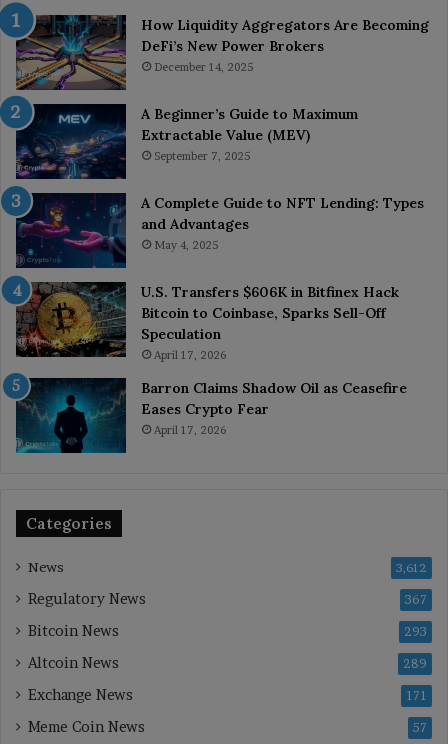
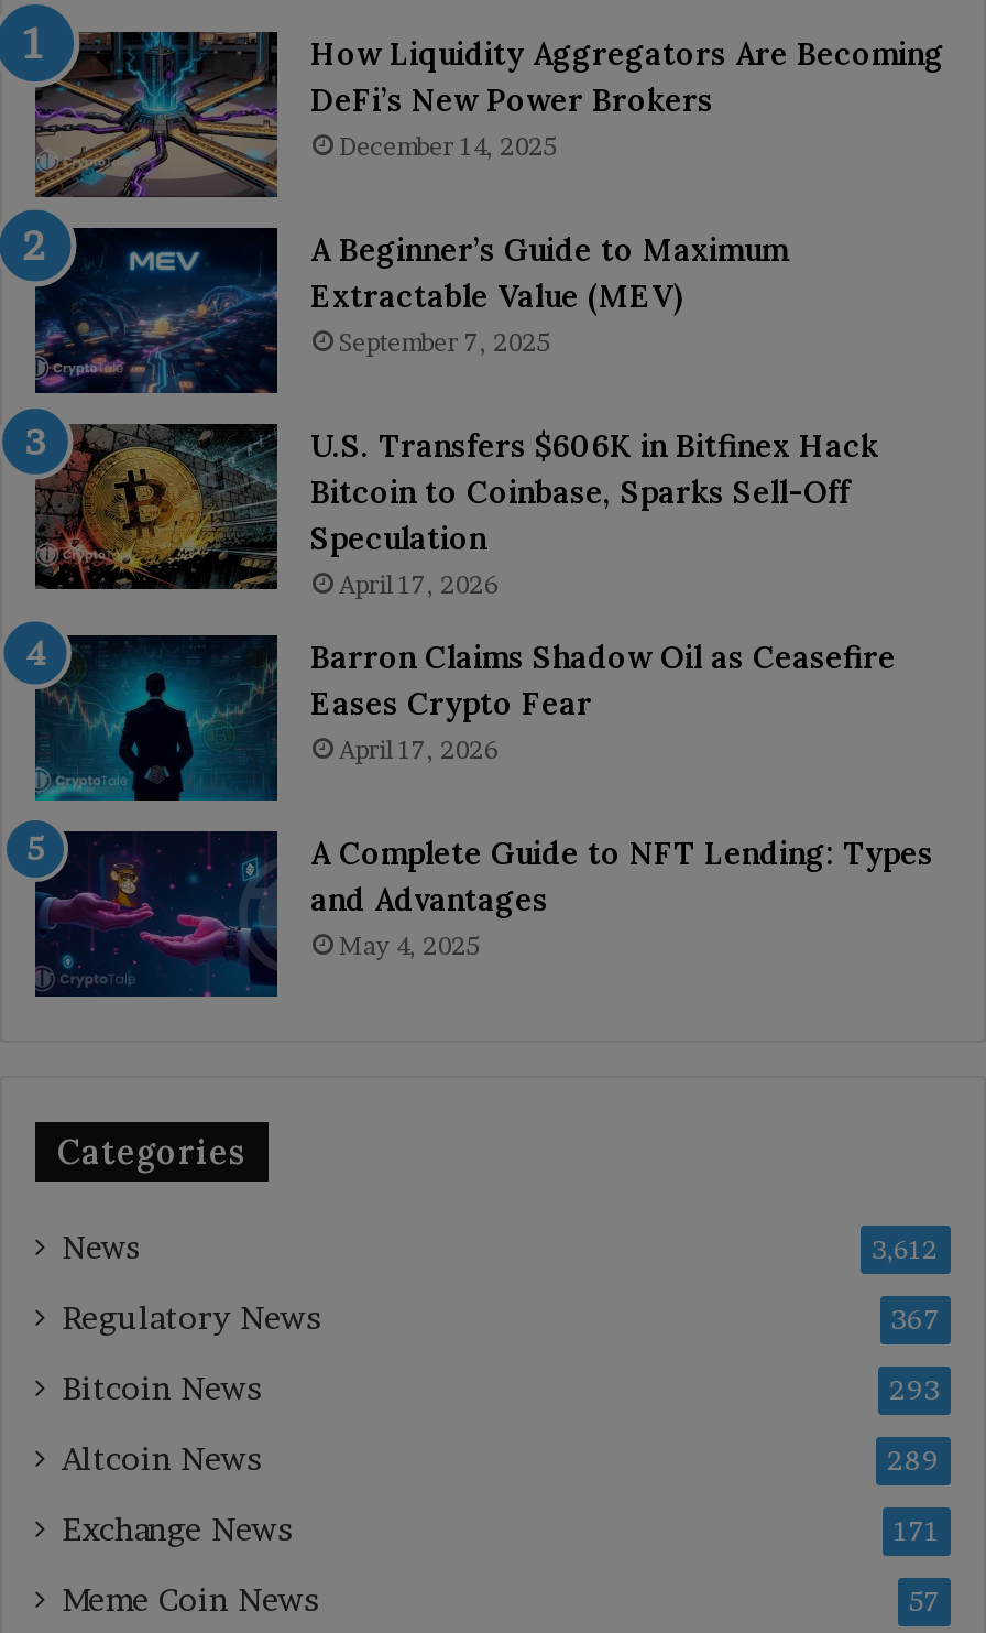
moved down: [image] | A Complete Guide to NFT Lending: Types | and Advantages | May 4, 2025

moved up: [image] | U.S. Transfers $606K in Bitfinex Hack | Bitcoin to Coinbase, Sparks Sell-Off | Speculation | April 17, 2026 | Barron Claims Shadow Oil as Ceasefire | Eases Crypto Fear | April 17, 2026
